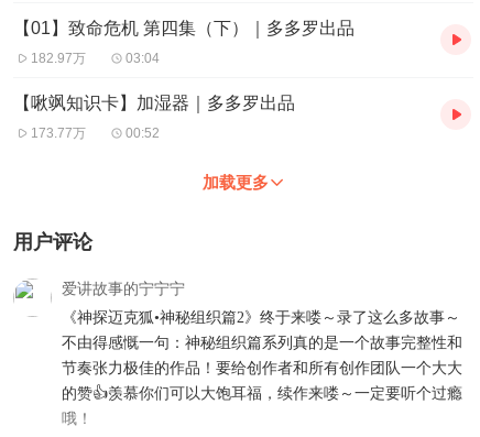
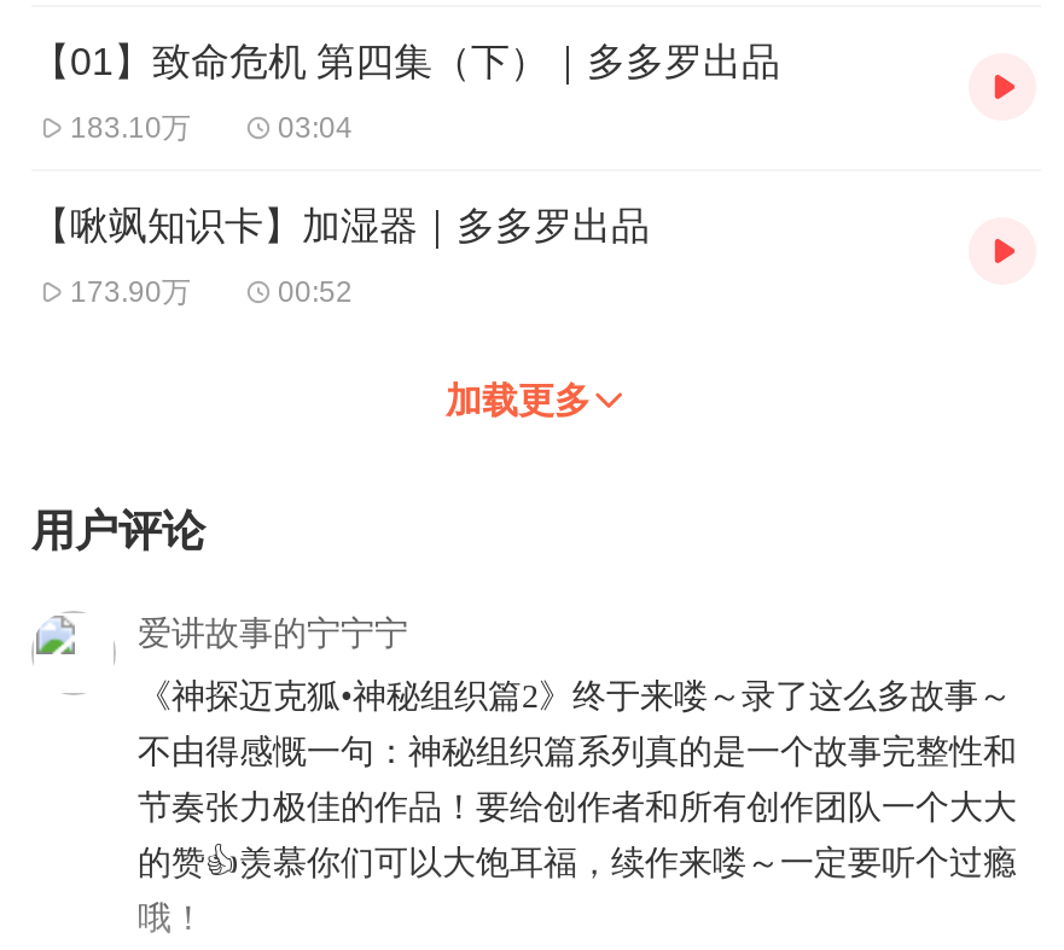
- 182.97万
+ 183.10万

- 173.77万
+ 173.90万
